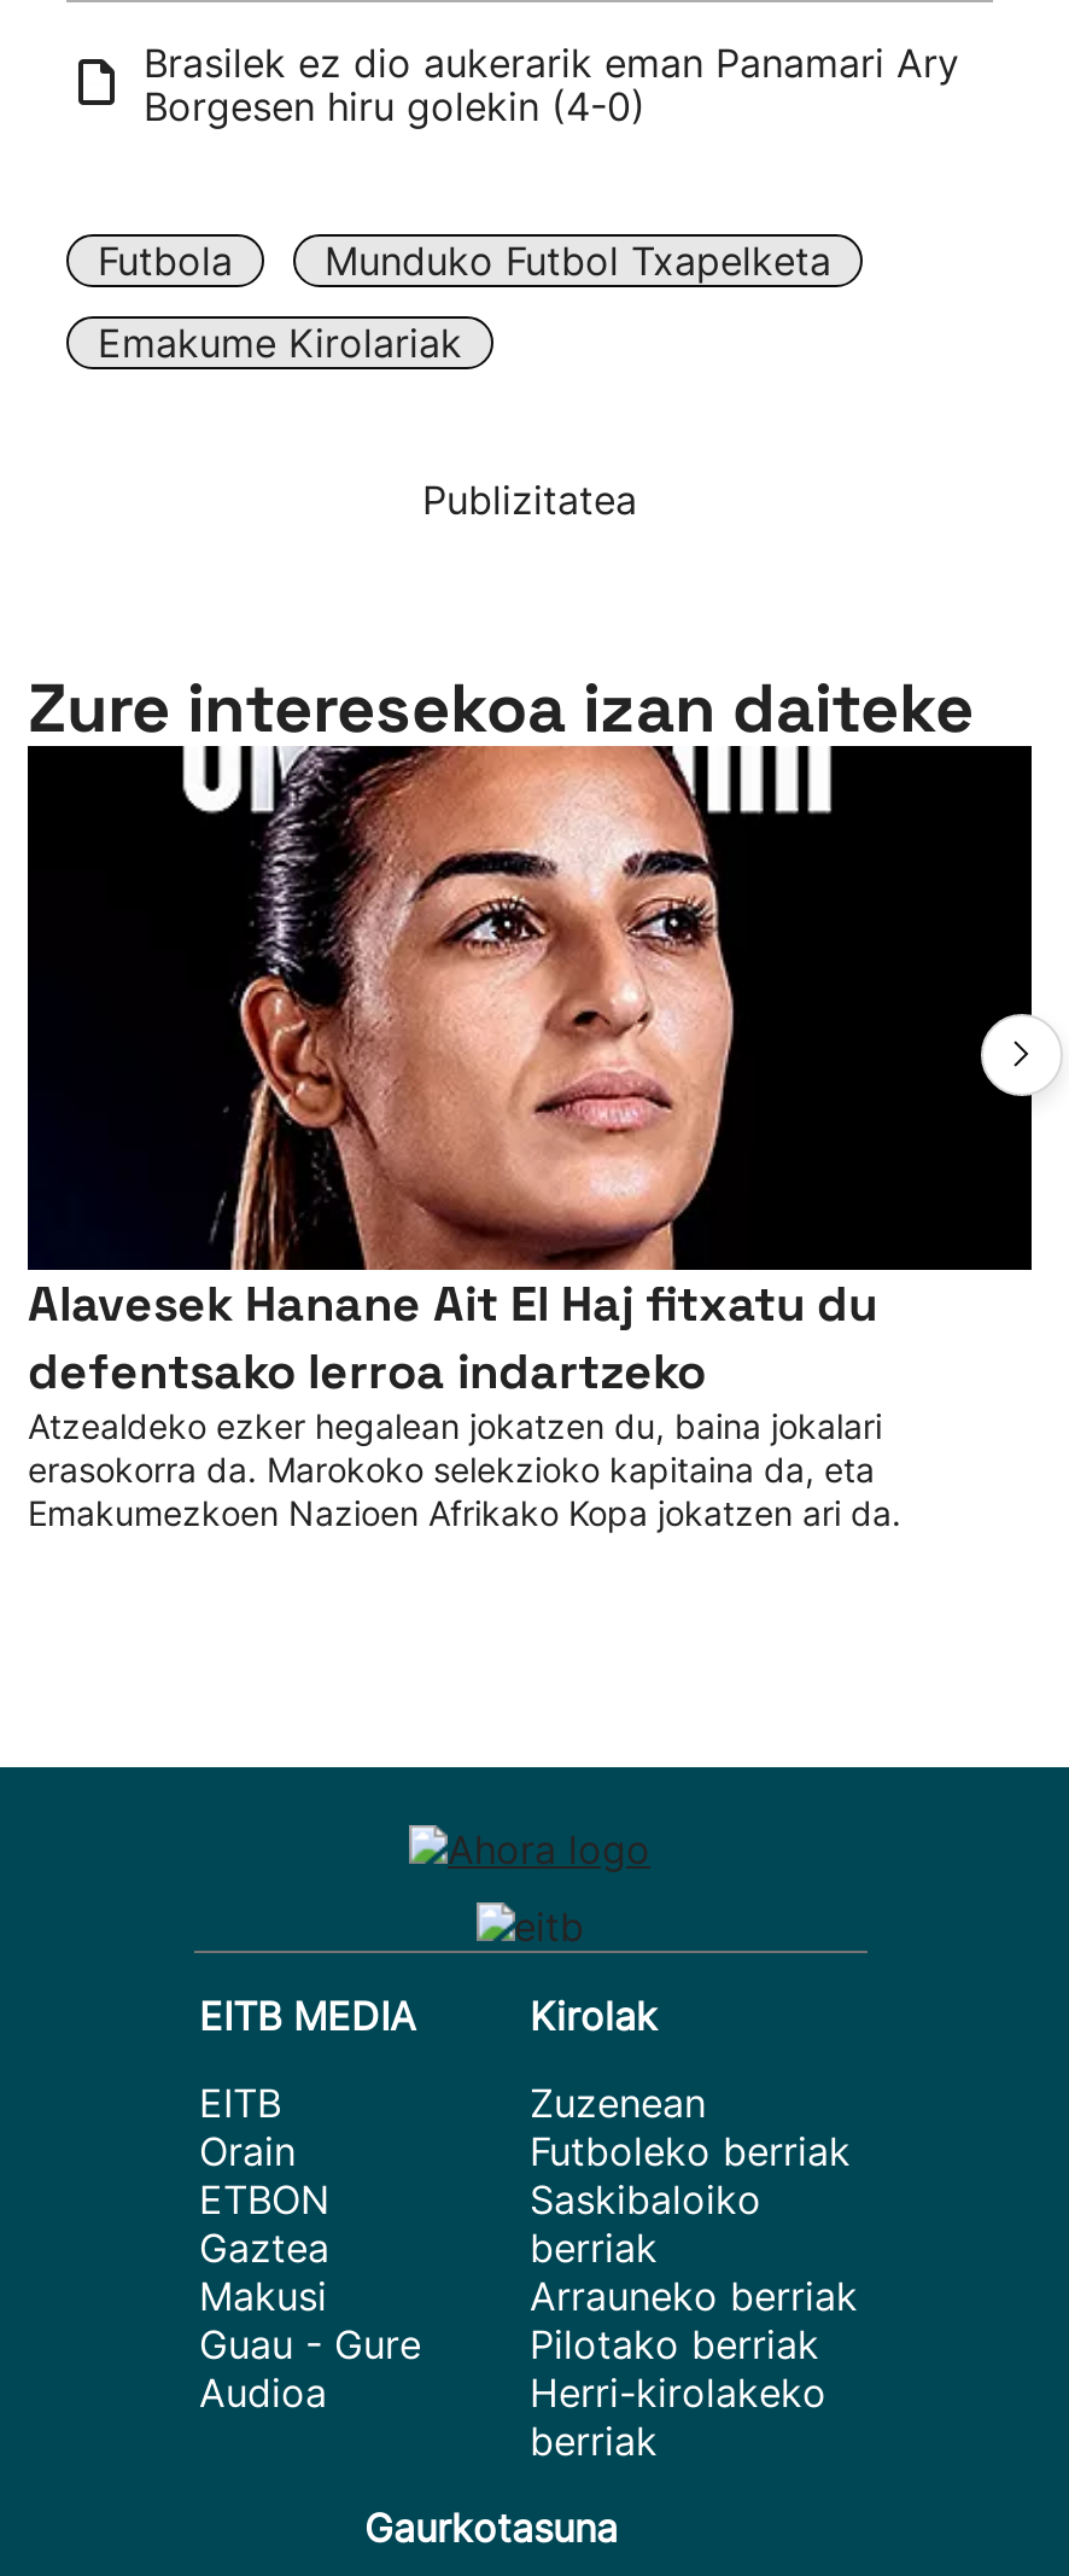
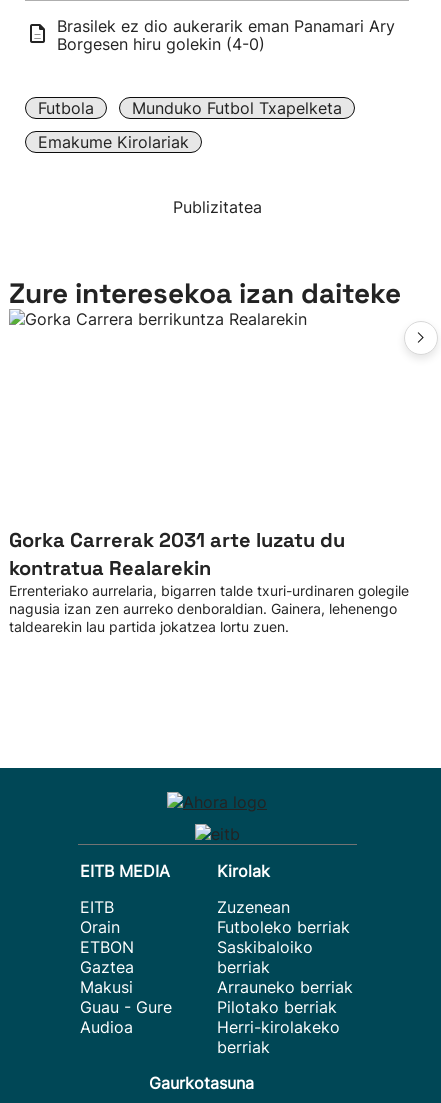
- [image]

- Alavesek Hanane Ait El Haj fitxatu du
- defentsako lerroa indartzeko
- Atzealdeko ezker hegalean jokatzen du, baina jokalari
- erasokorra da. Marokoko selekzioko kapitaina da, eta
- Emakumezkoen Nazioen Afrikako Kopa jokatzen ari da.
+ Gorka Carrerak 2031 arte luzatu du
+ kontratua Realarekin
+ Errenteriako aurrelaria, bigarren talde txuri-urdinaren golegile
+ nagusia izan zen aurreko denboraldian. Gainera, lehenengo
+ taldearekin lau partida jokatzea lortu zuen.
